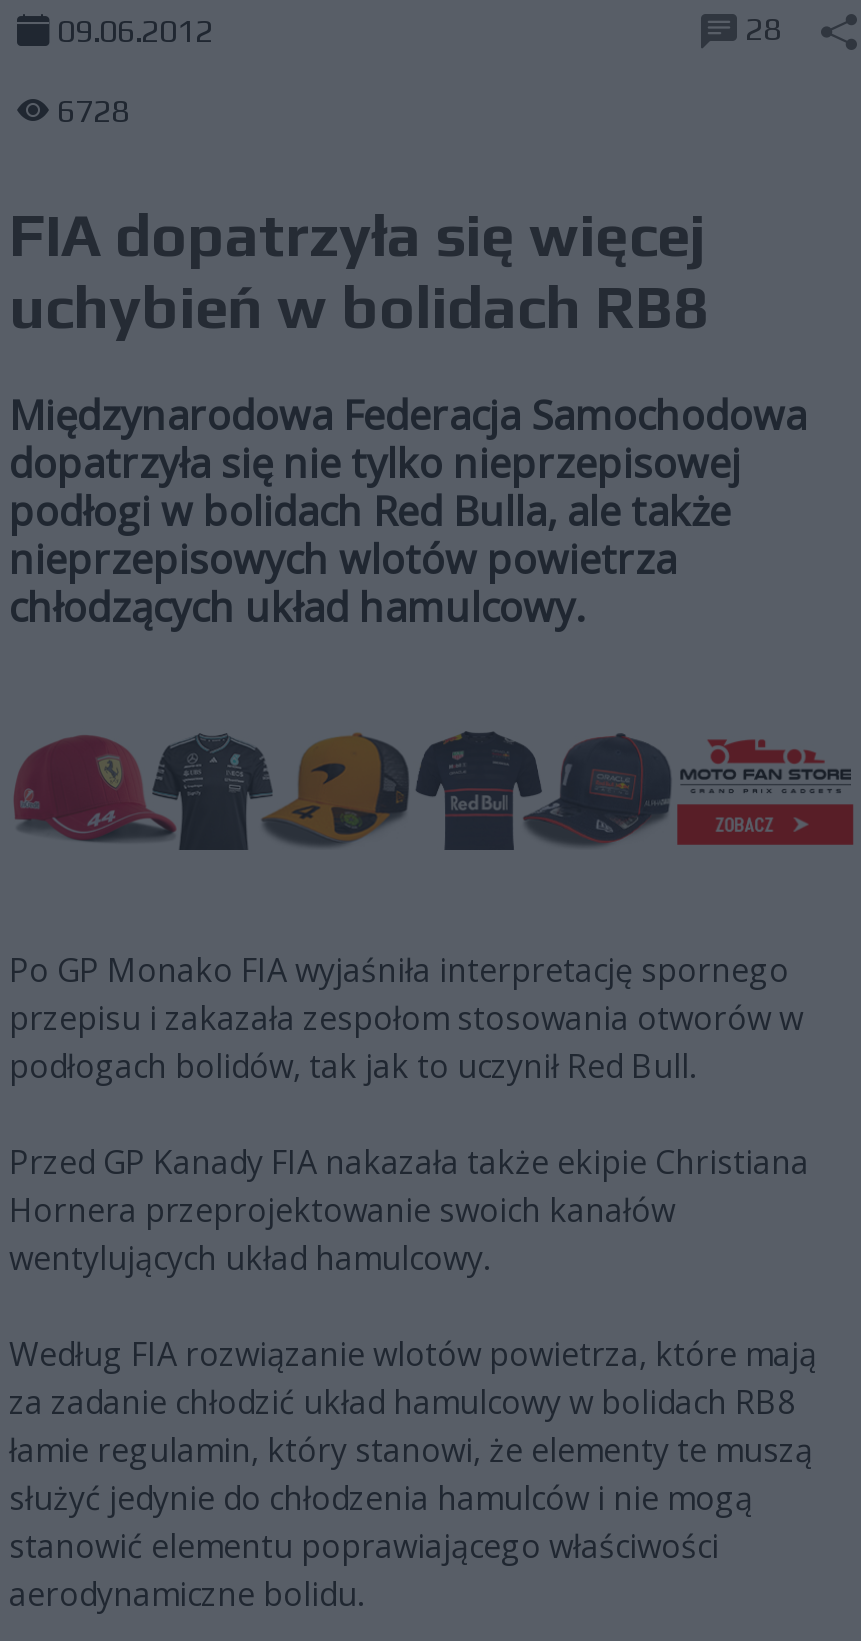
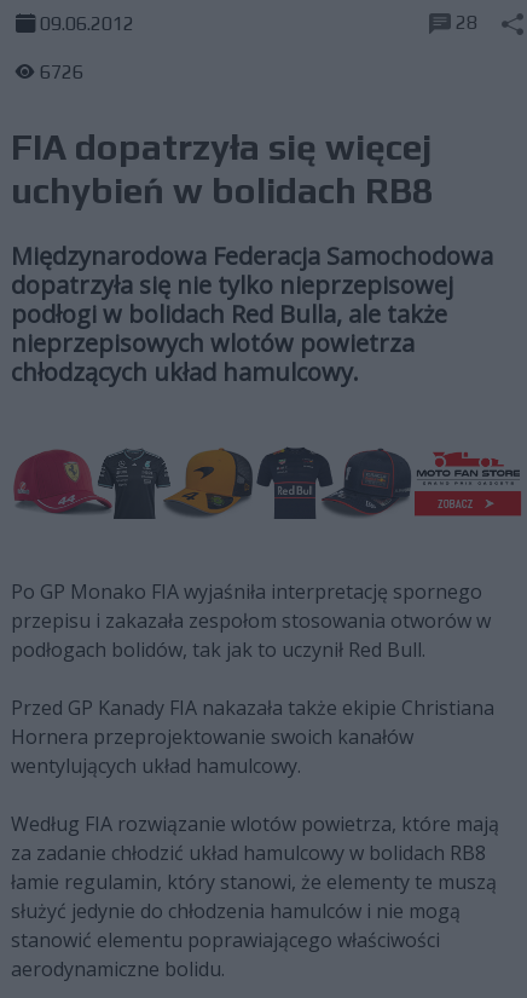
- 6728
+ 6726
